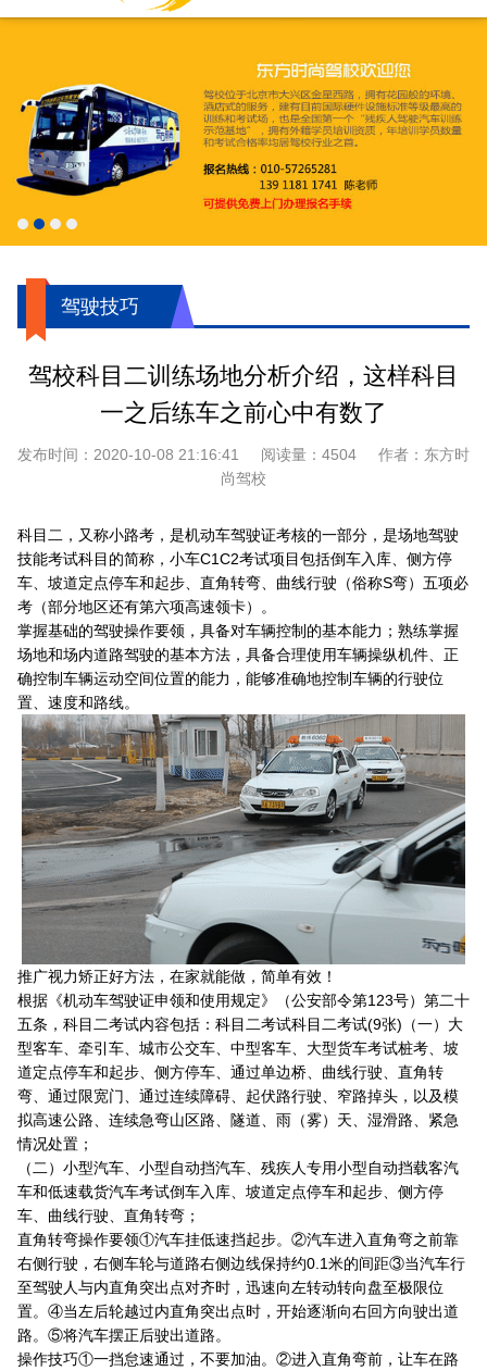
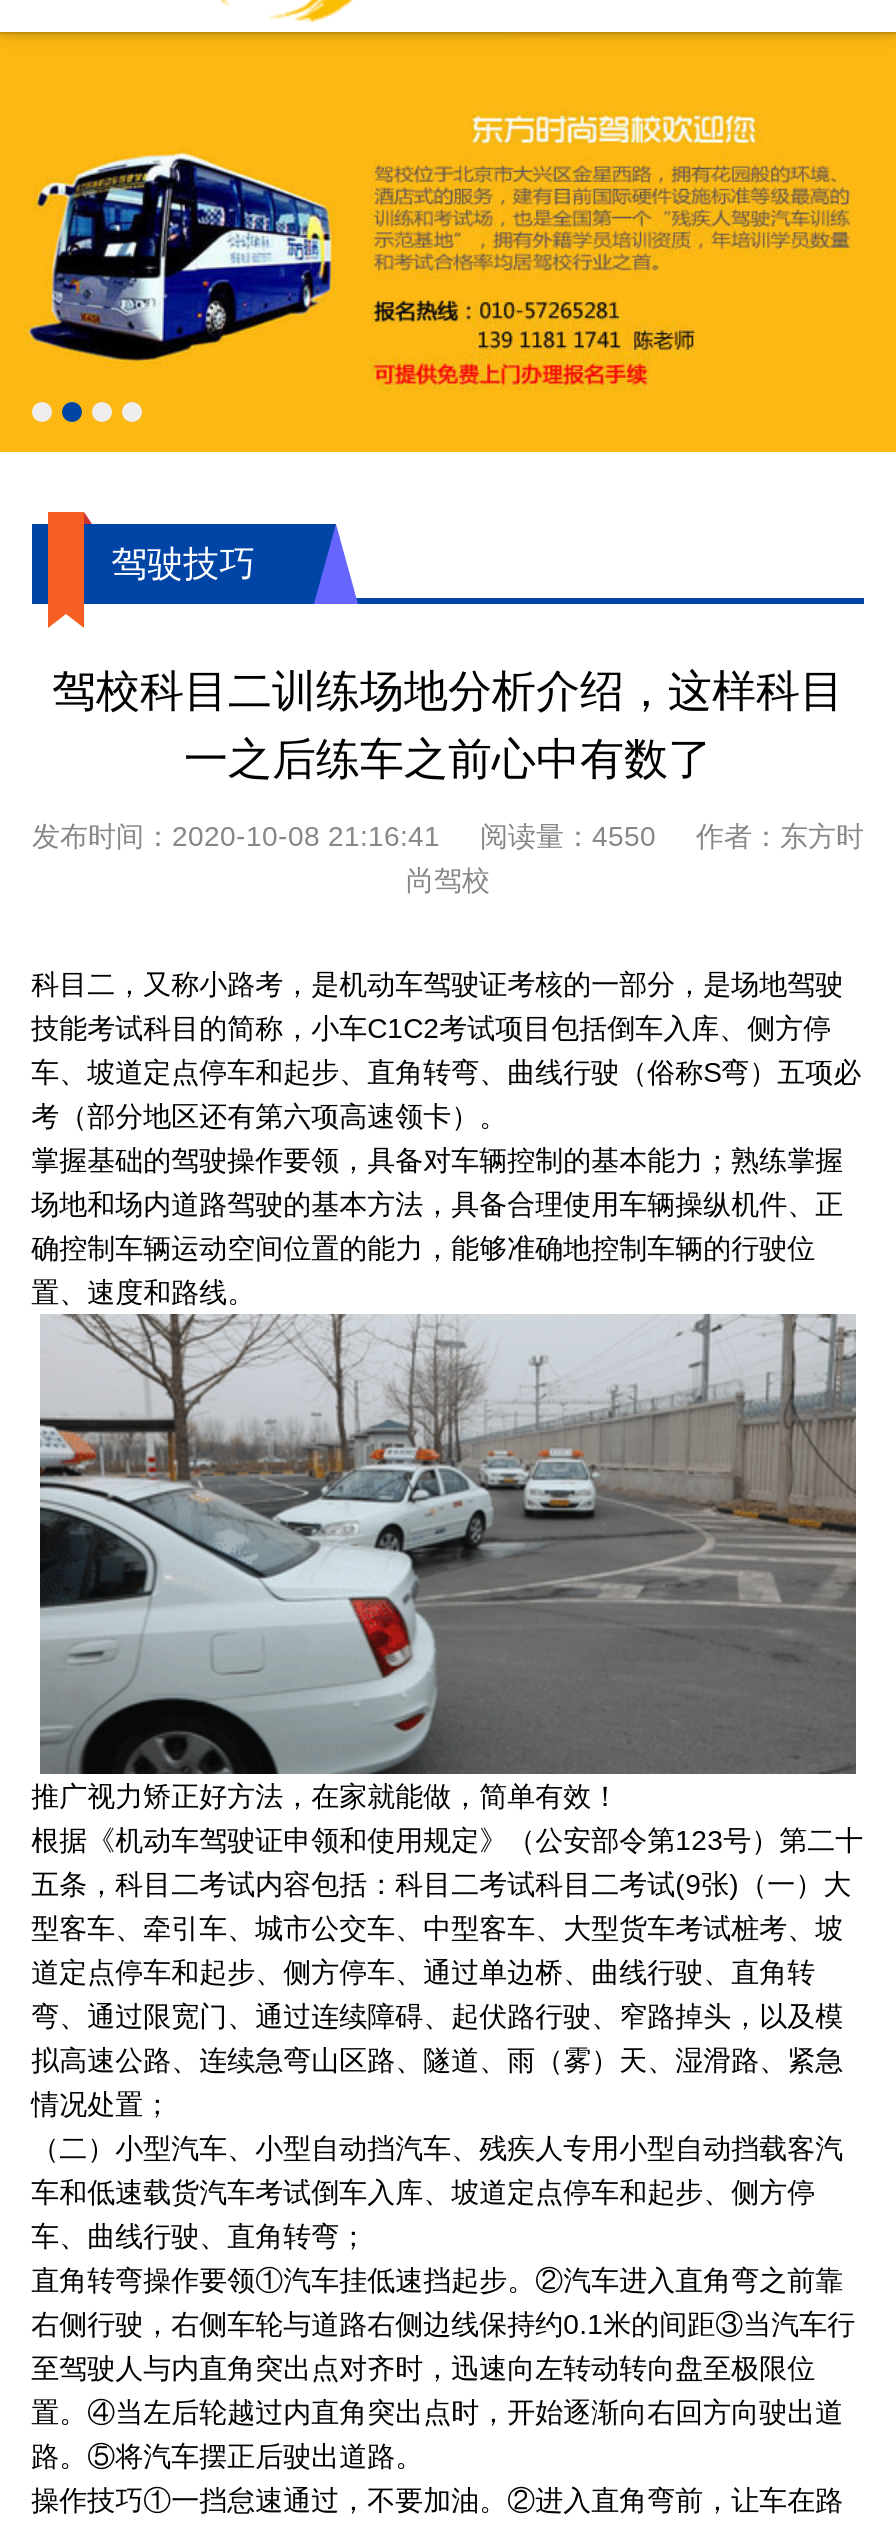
- 发布时间：2020-10-08 21:16:41阅读量：4504
+ 发布时间：2020-10-08 21:16:41阅读量：4550

- [image]
+ [image]
